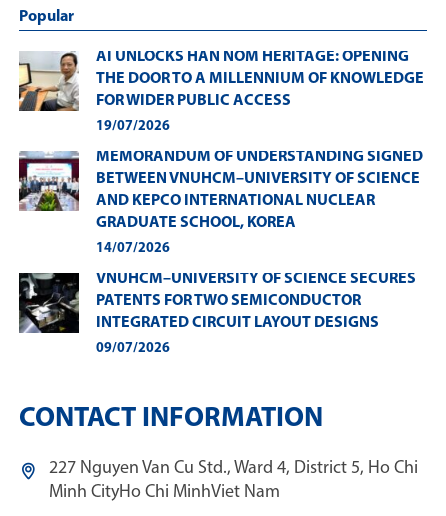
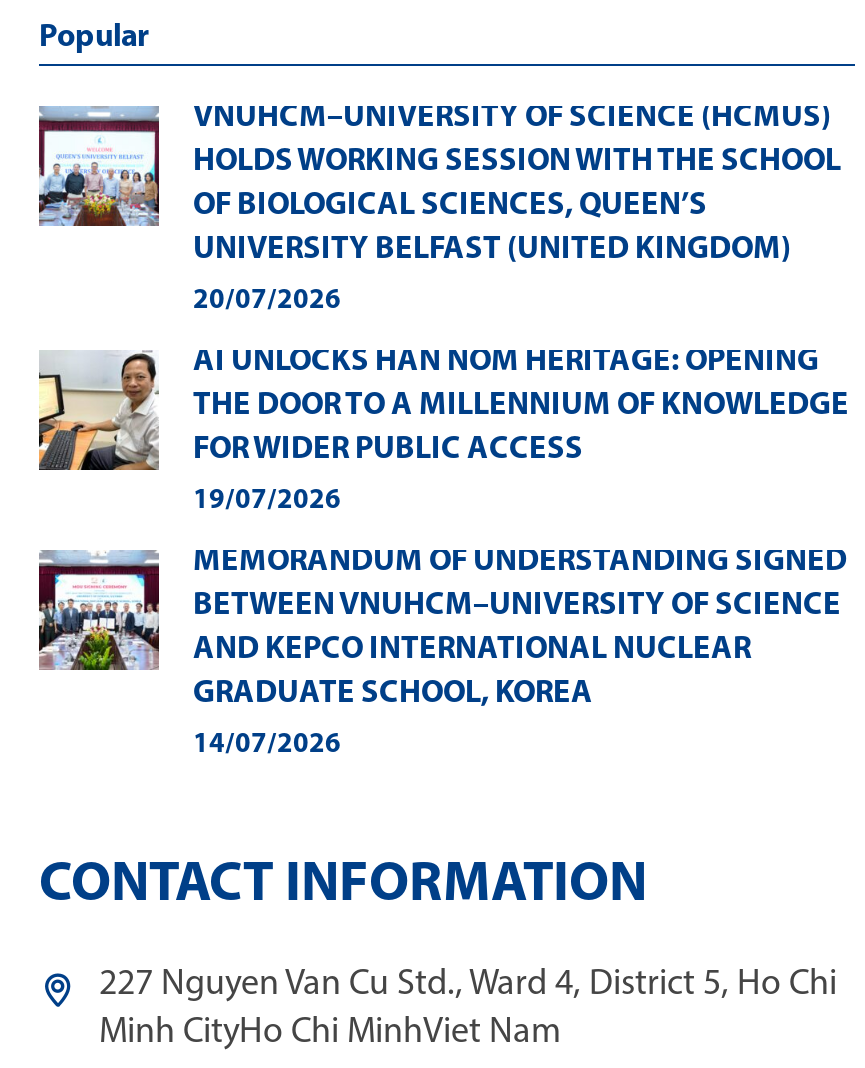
+ [image]
+ VNUHCM–UNIVERSITY OF SCIENCE (HCMUS)
+ HOLDS WORKING SESSION WITH THE SCHOOL
+ OF BIOLOGICAL SCIENCES, QUEEN’S
+ UNIVERSITY BELFAST (UNITED KINGDOM)
+ 20/07/2026

moved down: [image] | AI UNLOCKS HÁN NÔM HERITAGE: OPENING | THE DOOR TO A MILLENNIUM OF KNOWLEDGE | ... | GRADUATE SCHOOL, KOREA | 14/07/2026

- [image]
- VNUHCM–UNIVERSITY OF SCIENCE SECURES
- PATENTS FOR TWO SEMICONDUCTOR
- INTEGRATED CIRCUIT LAYOUT DESIGNS
- 09/07/2026
